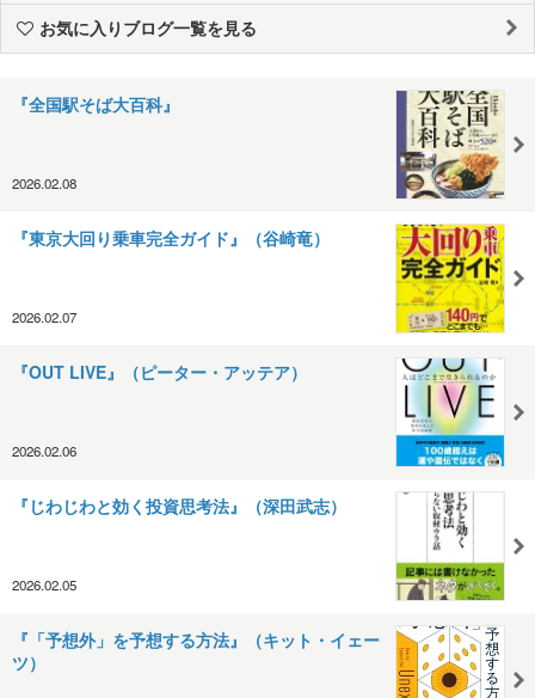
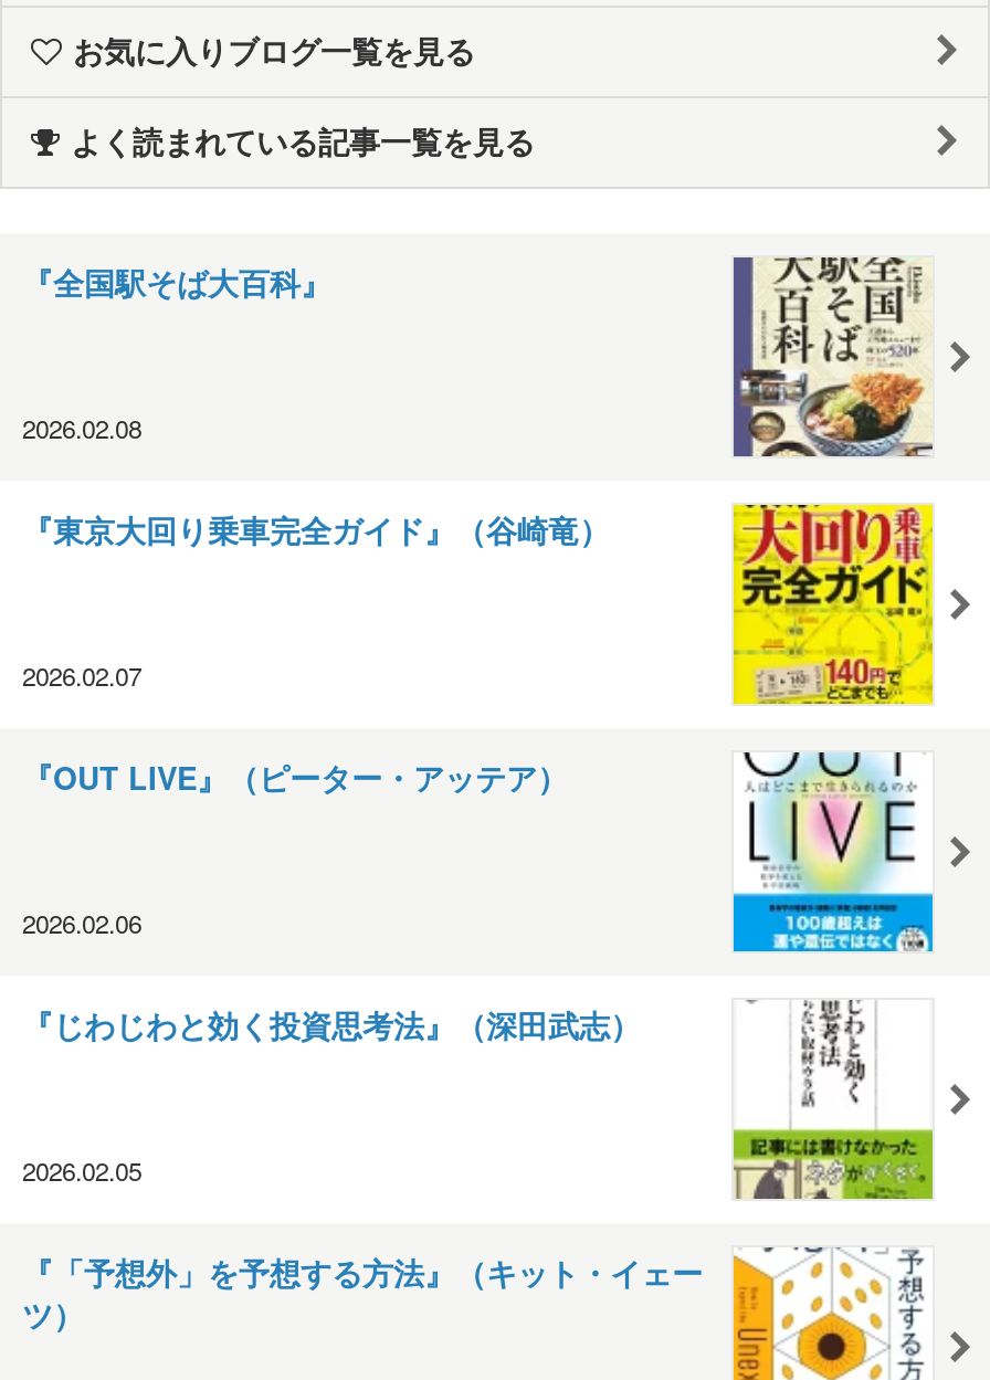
+ よく読まれている記事一覧を見る
